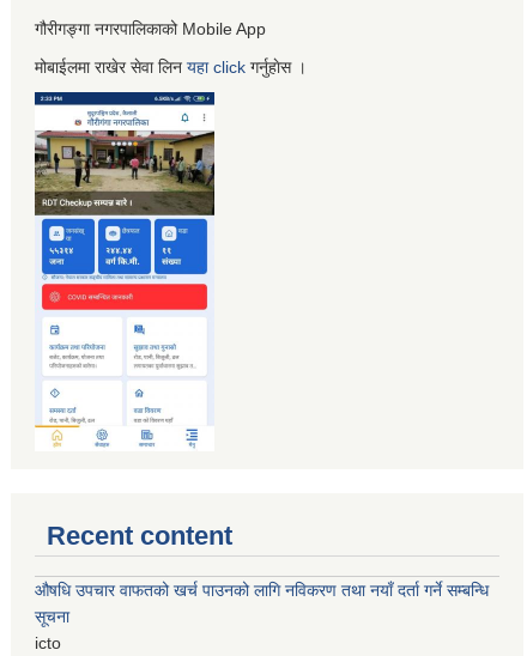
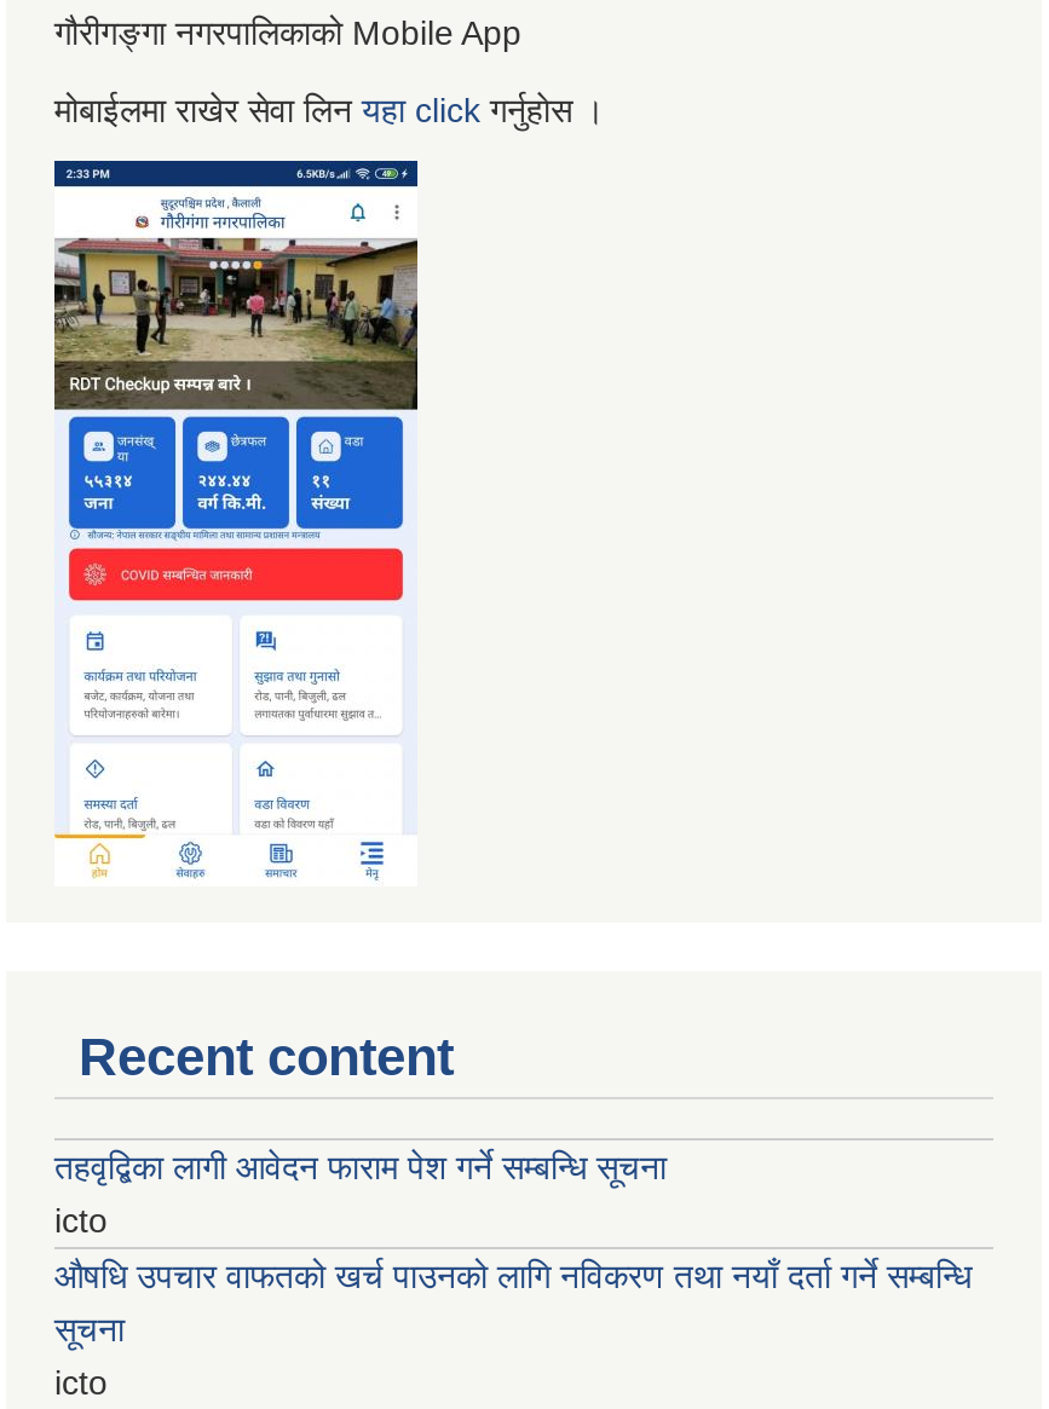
+ तहवृद्बिका लागी आवेदन फाराम पेश गर्ने सम्बन्धि सूचना
+ icto
